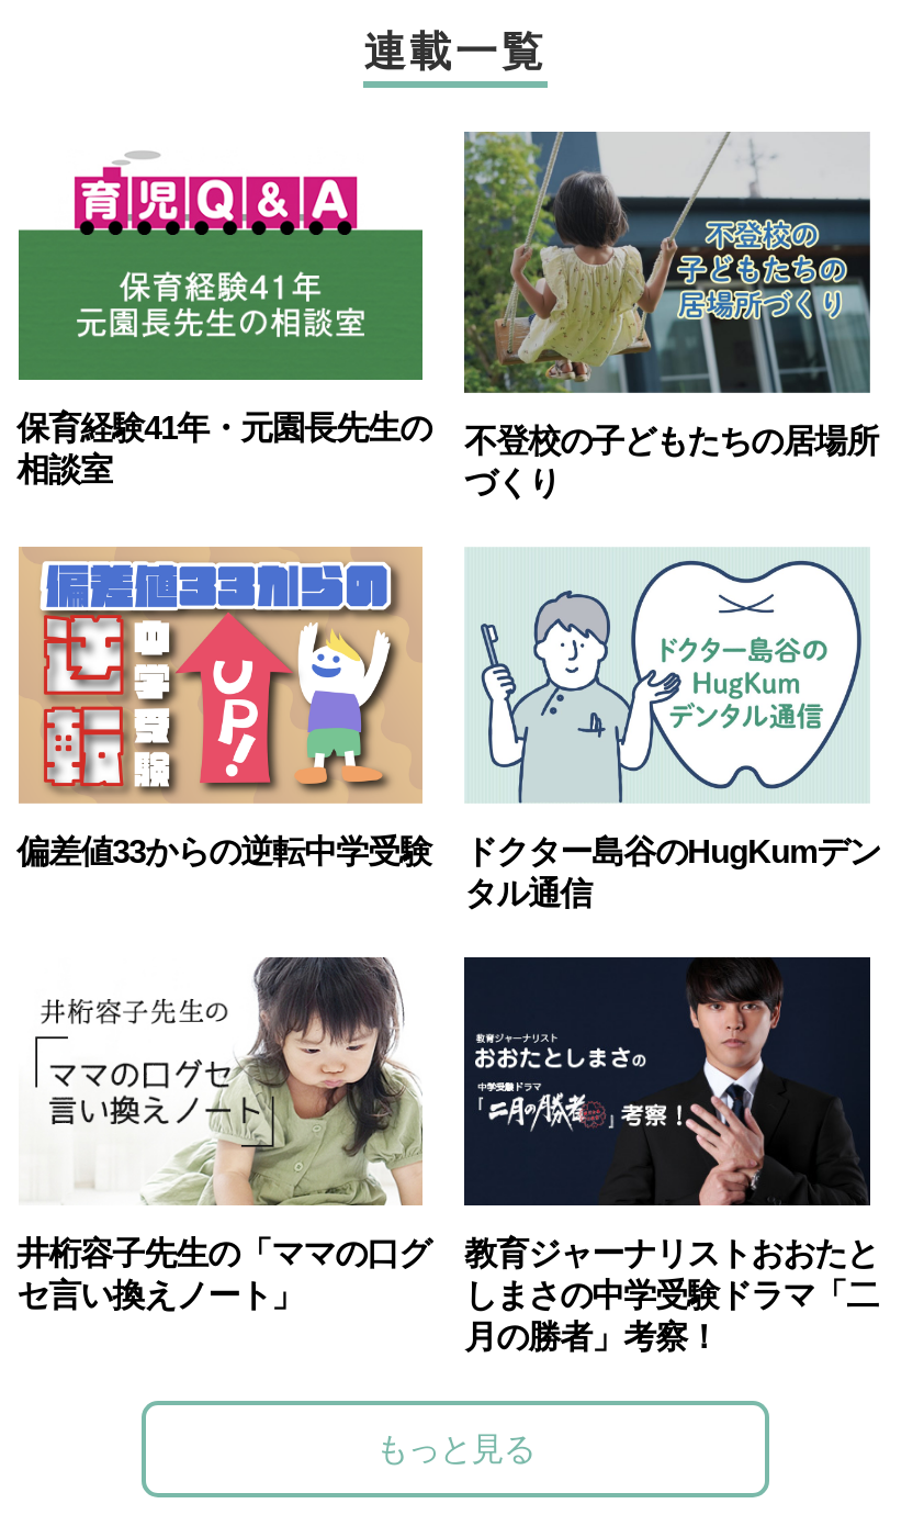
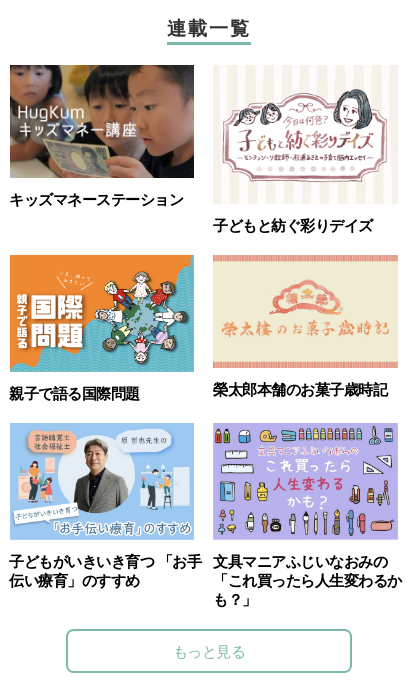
- [image]
+ [image]

- [image]
- 保育経験41年・元園長先生の
- 相談室
+ [image]
+ キッズマネーステーション

- 不登校の子どもたちの居場所
- づくり
+ 子どもと紡ぐ彩りデイズ

- [image]
- 偏差値33からの逆転中学受験
- ドクター島谷のHugKumデン
- タル通信
+ [image]
+ 親子で語る国際問題
+ 榮太郎本舗のお菓子歳時記

- [image]
+ [image]

- [image]
- 井桁容子先生の「ママの口グ
- セ言い換えノート」
+ [image]
+ 子どもがいきいき育つ 「お手
+ 伝い療育」のすすめ

- [image]
- 教育ジャーナリストおおたと
- しまさの中学受験ドラマ「二
- 月の勝者」考察！
+ [image]
+ 文具マニアふじいなおみの
+ 「これ買ったら人生変わるか
+ も？」
